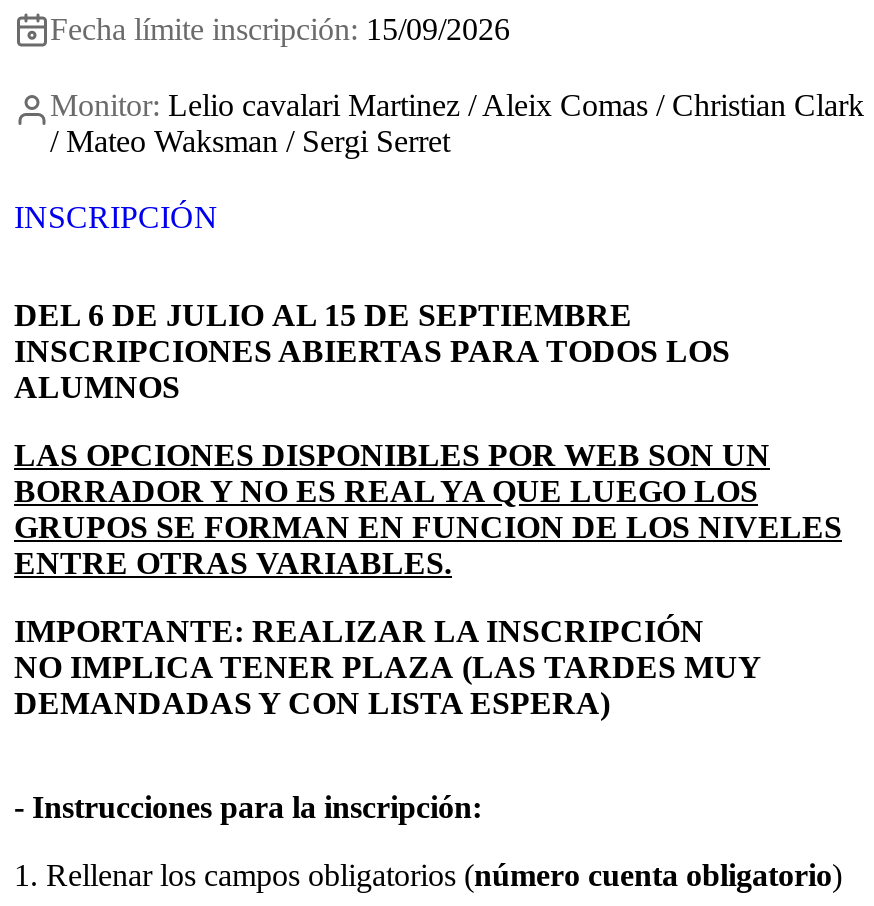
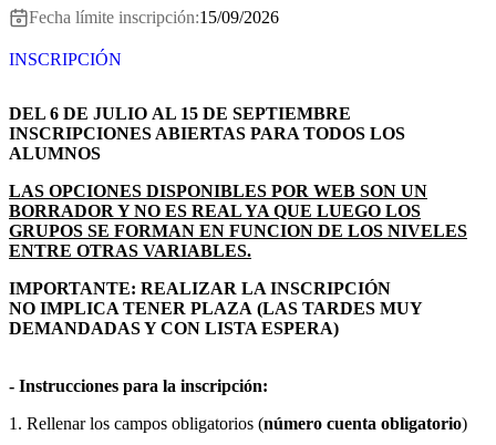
- Monitor: Lelio cavalari Martinez / Aleix Comas / Christian Clark
- / Mateo Waksman / Sergi Serret
